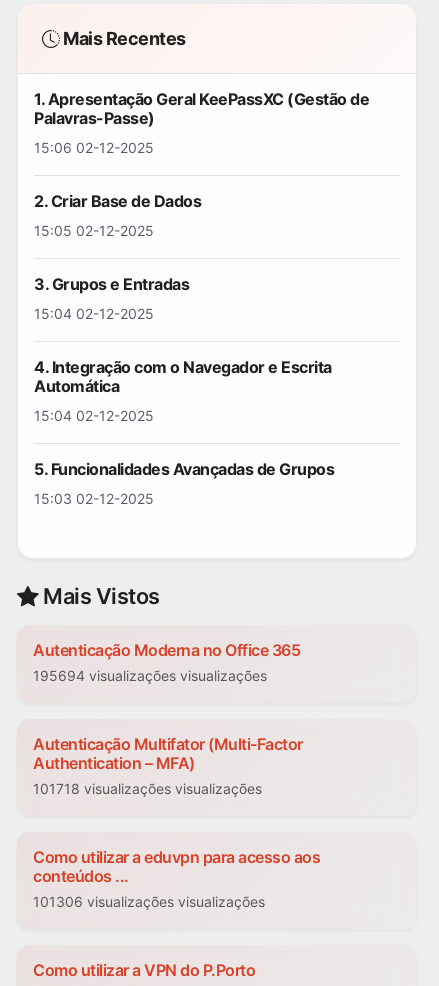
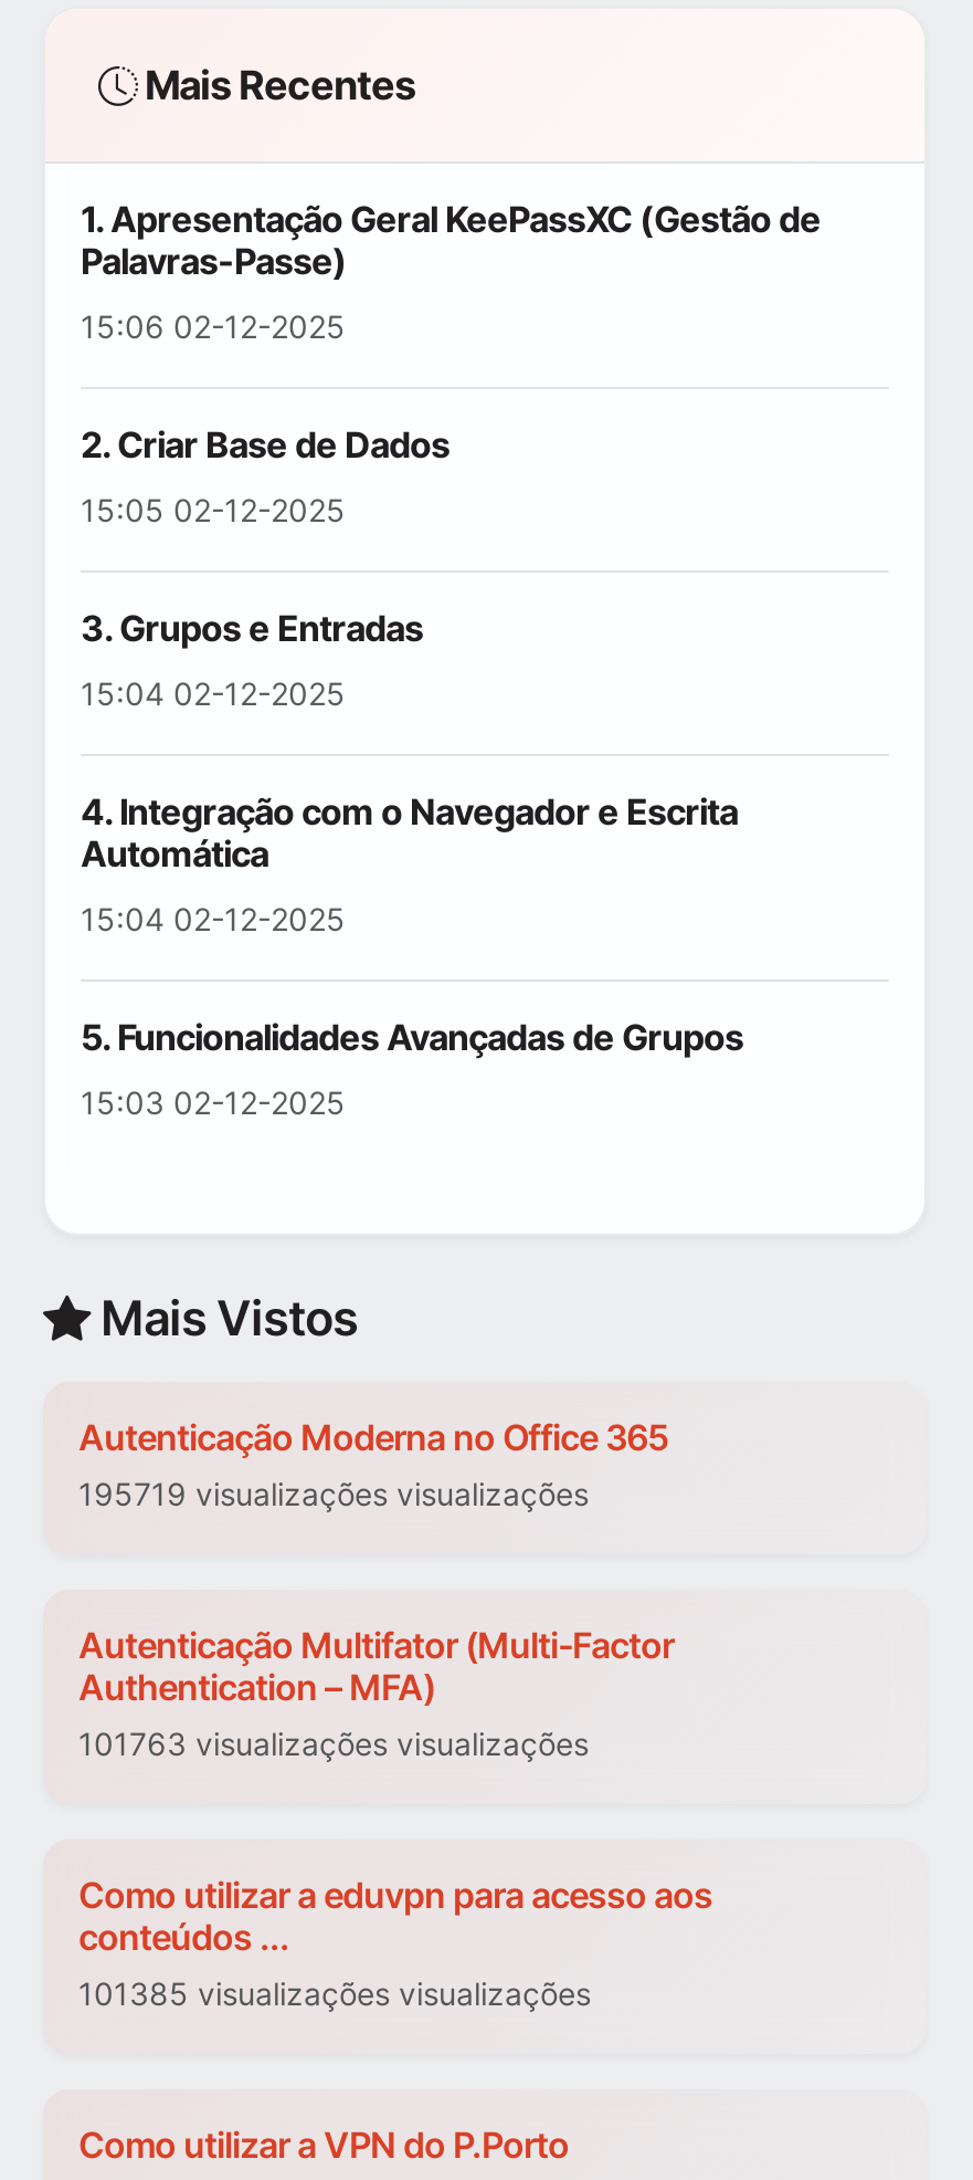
- 195694 visualizações visualizações
+ 195719 visualizações visualizações

- 101718 visualizações visualizações
+ 101763 visualizações visualizações

- 101306 visualizações visualizações
+ 101385 visualizações visualizações
